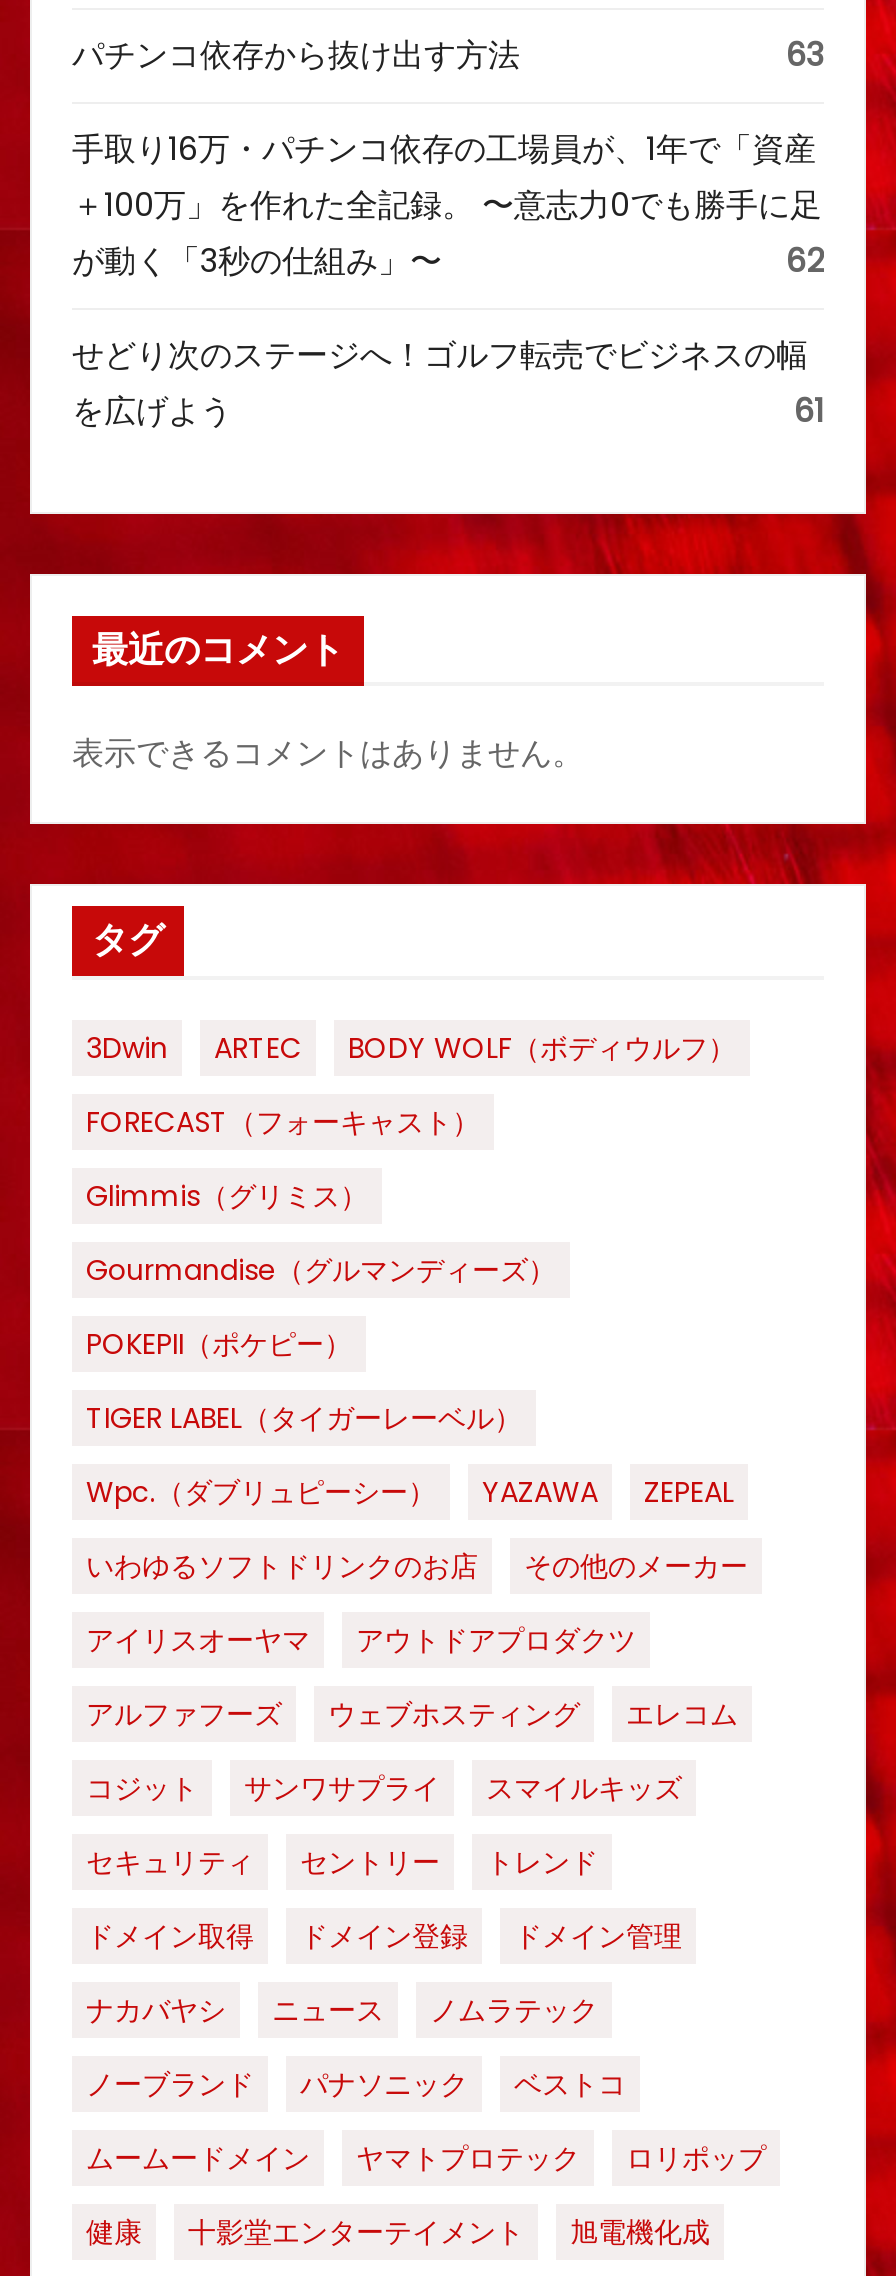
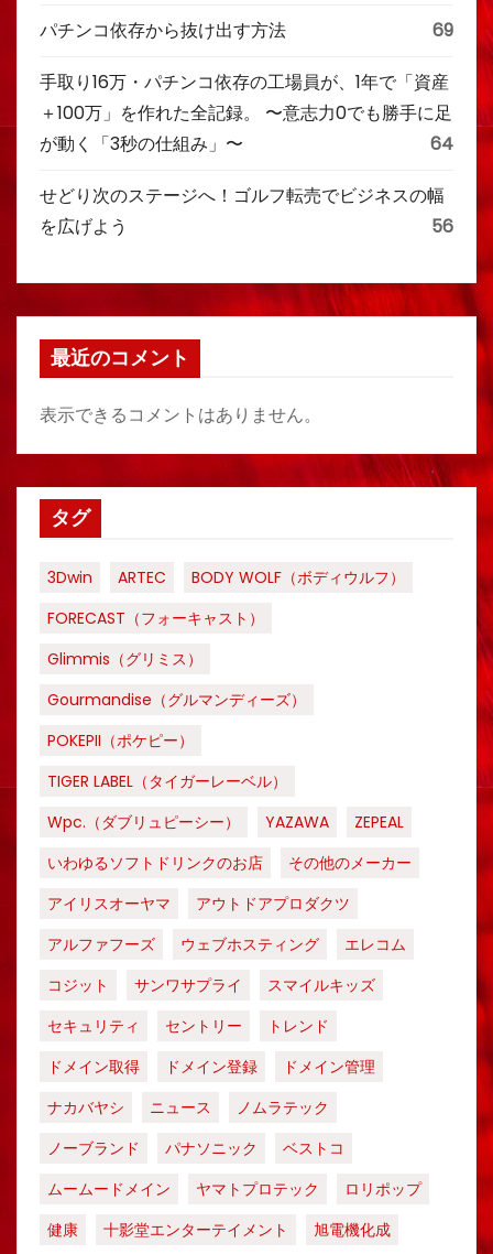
- 63
+ 69

- 62
+ 64

- 61
+ 56
